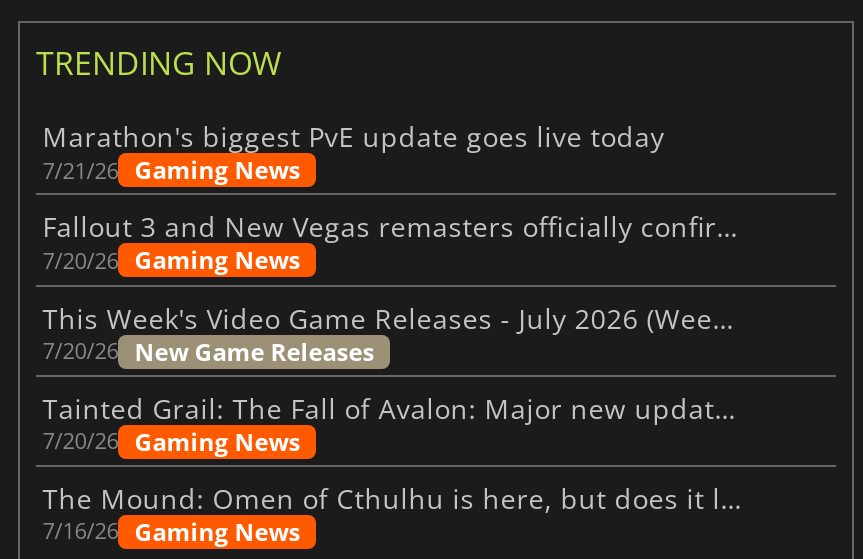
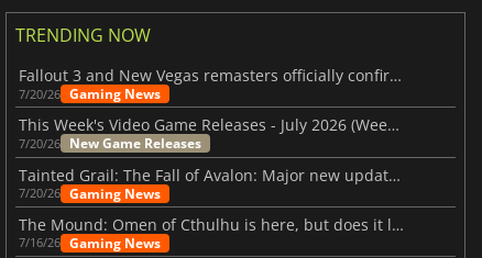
- Marathon's biggest PvE update goes live today
- 7/21/26 Gaming News
